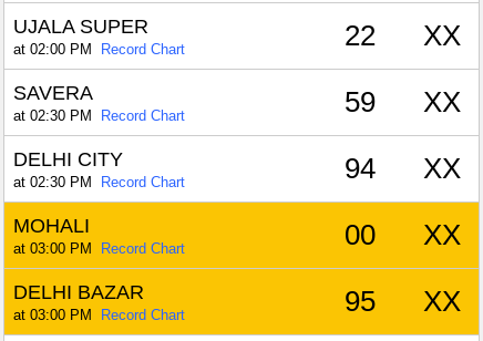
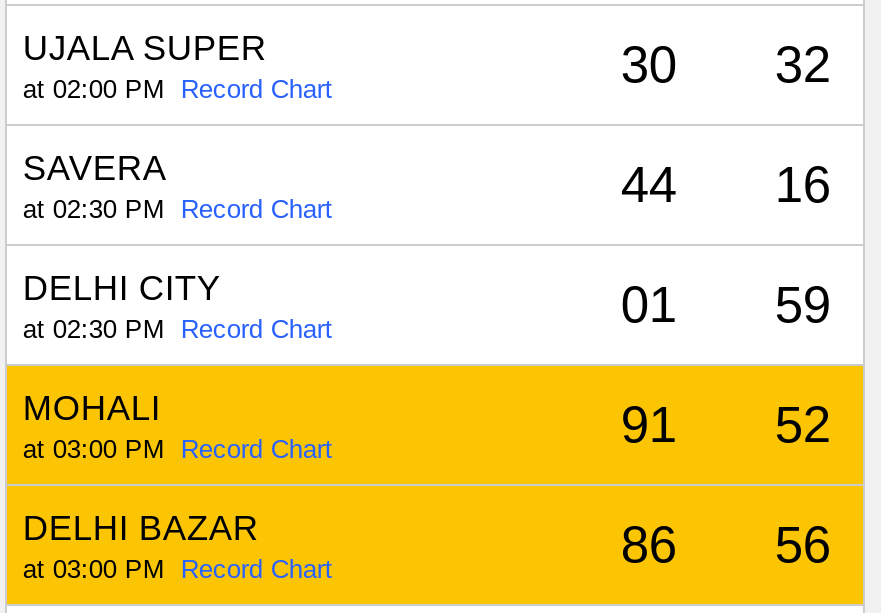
- 22
- XX
+ 30
+ 32

- 59
- XX
+ 44
+ 16

- 94
- XX
+ 01
+ 59

- 00
- XX
+ 91
+ 52

- 95
- XX
+ 86
+ 56
